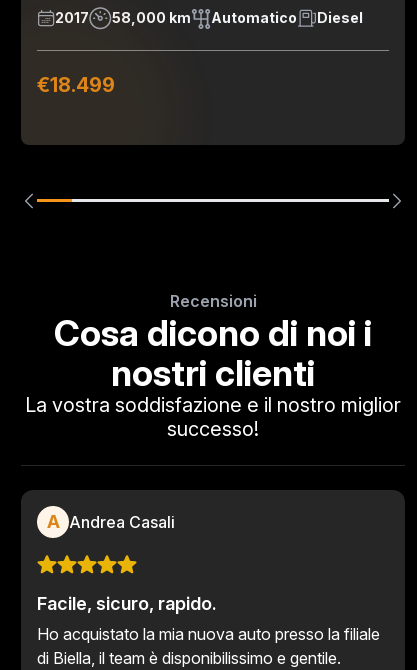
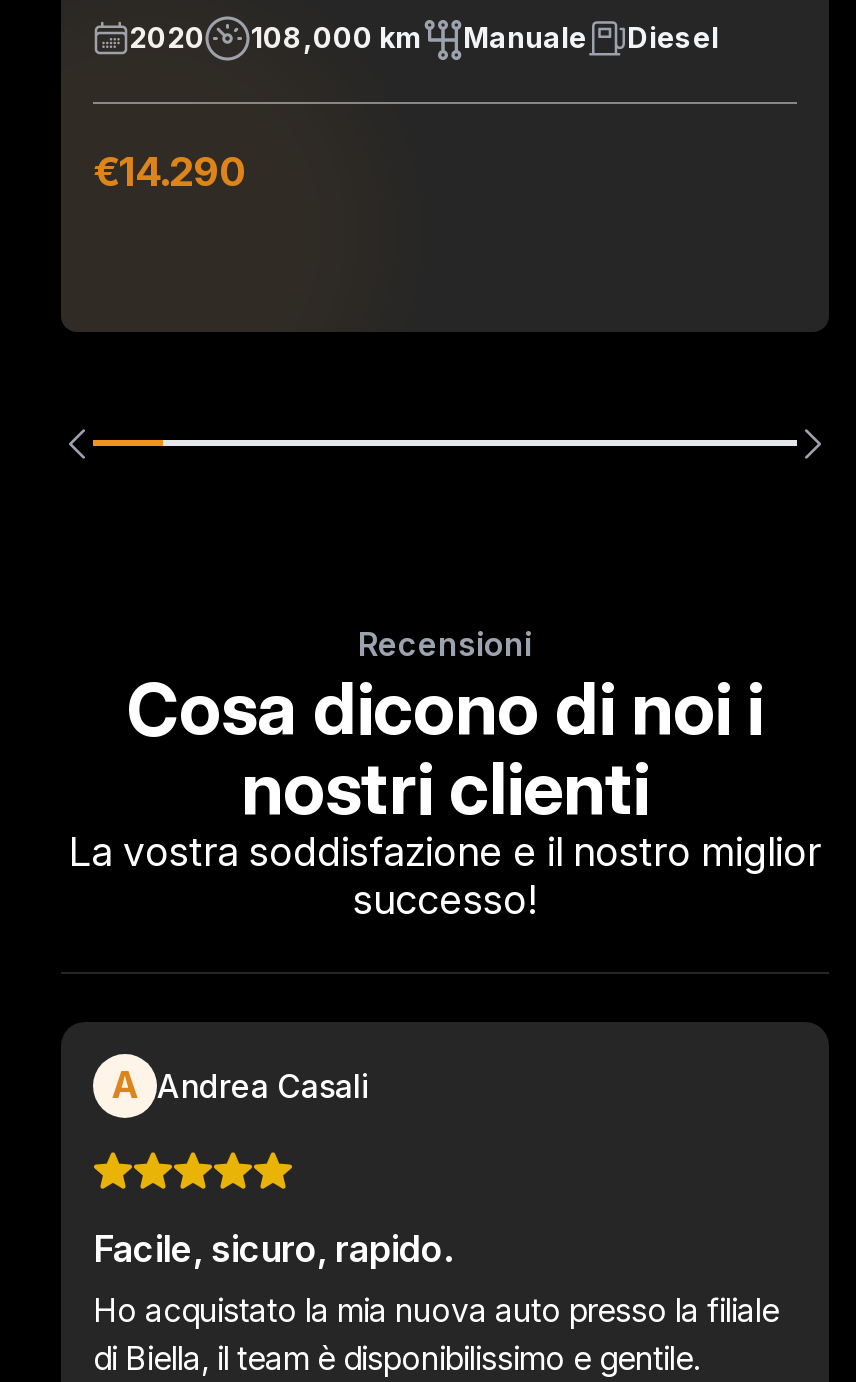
- 2017
- 58,000 km
- Automatico
+ 2020
+ 108,000 km
+ Manuale

- €18.499
+ €14.290
